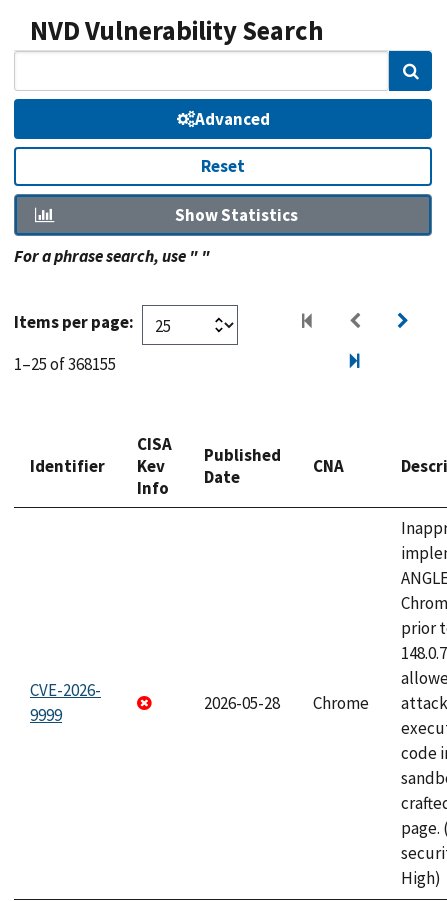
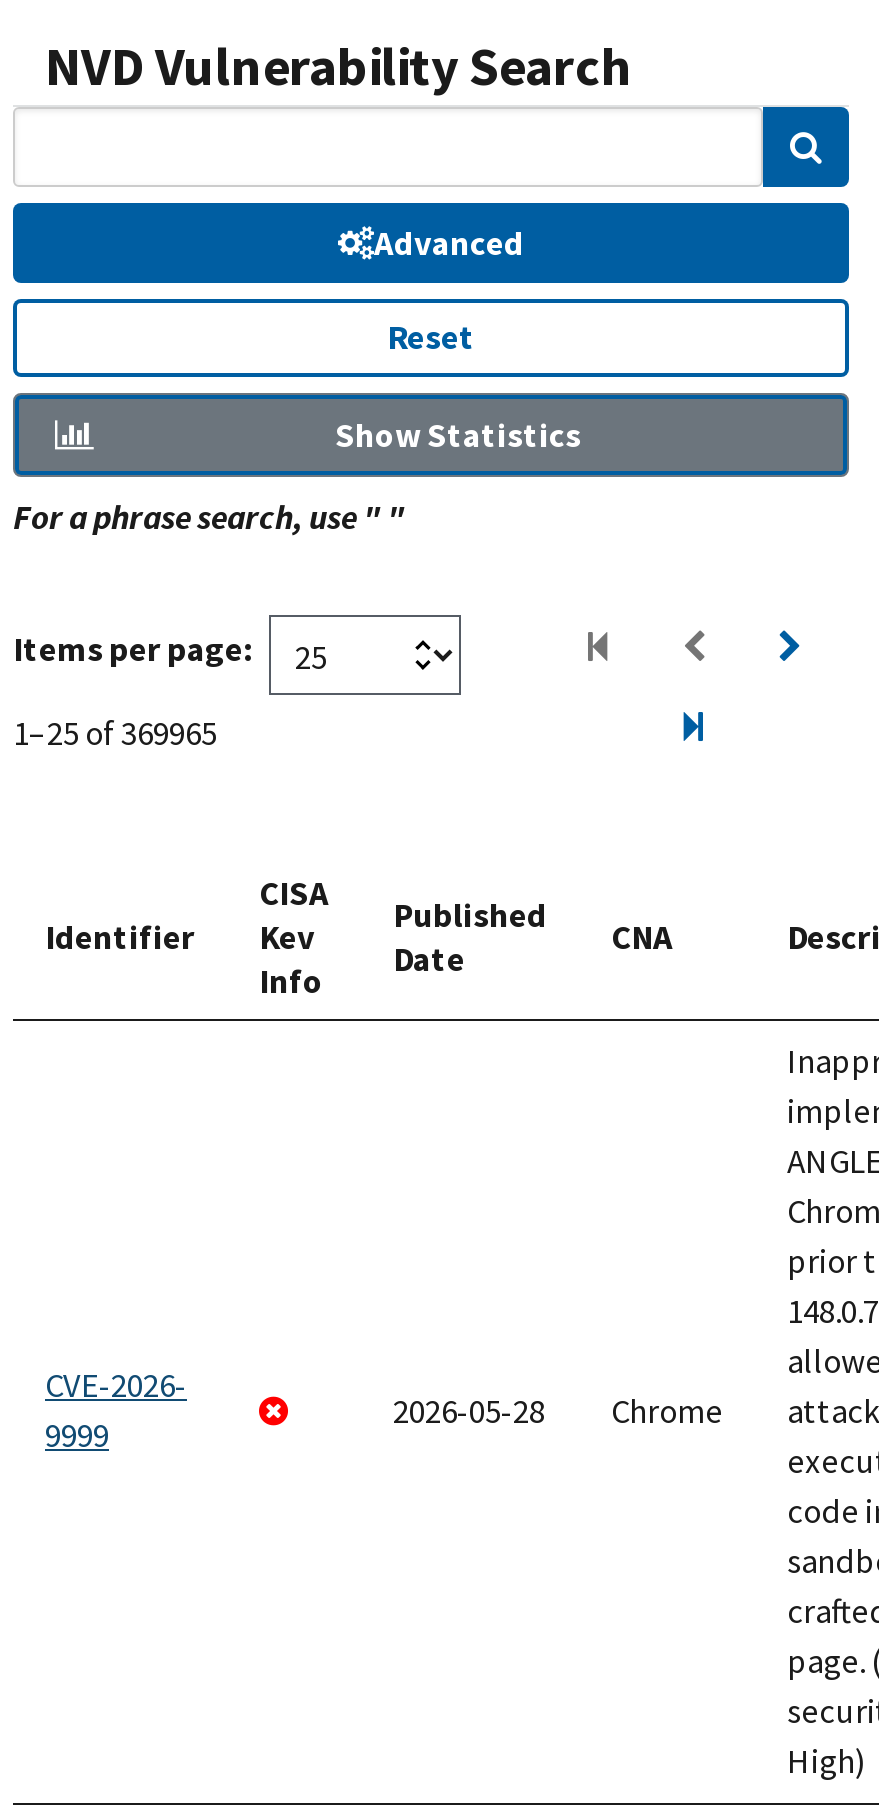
- 1–25 of 368155
+ 1–25 of 369965
